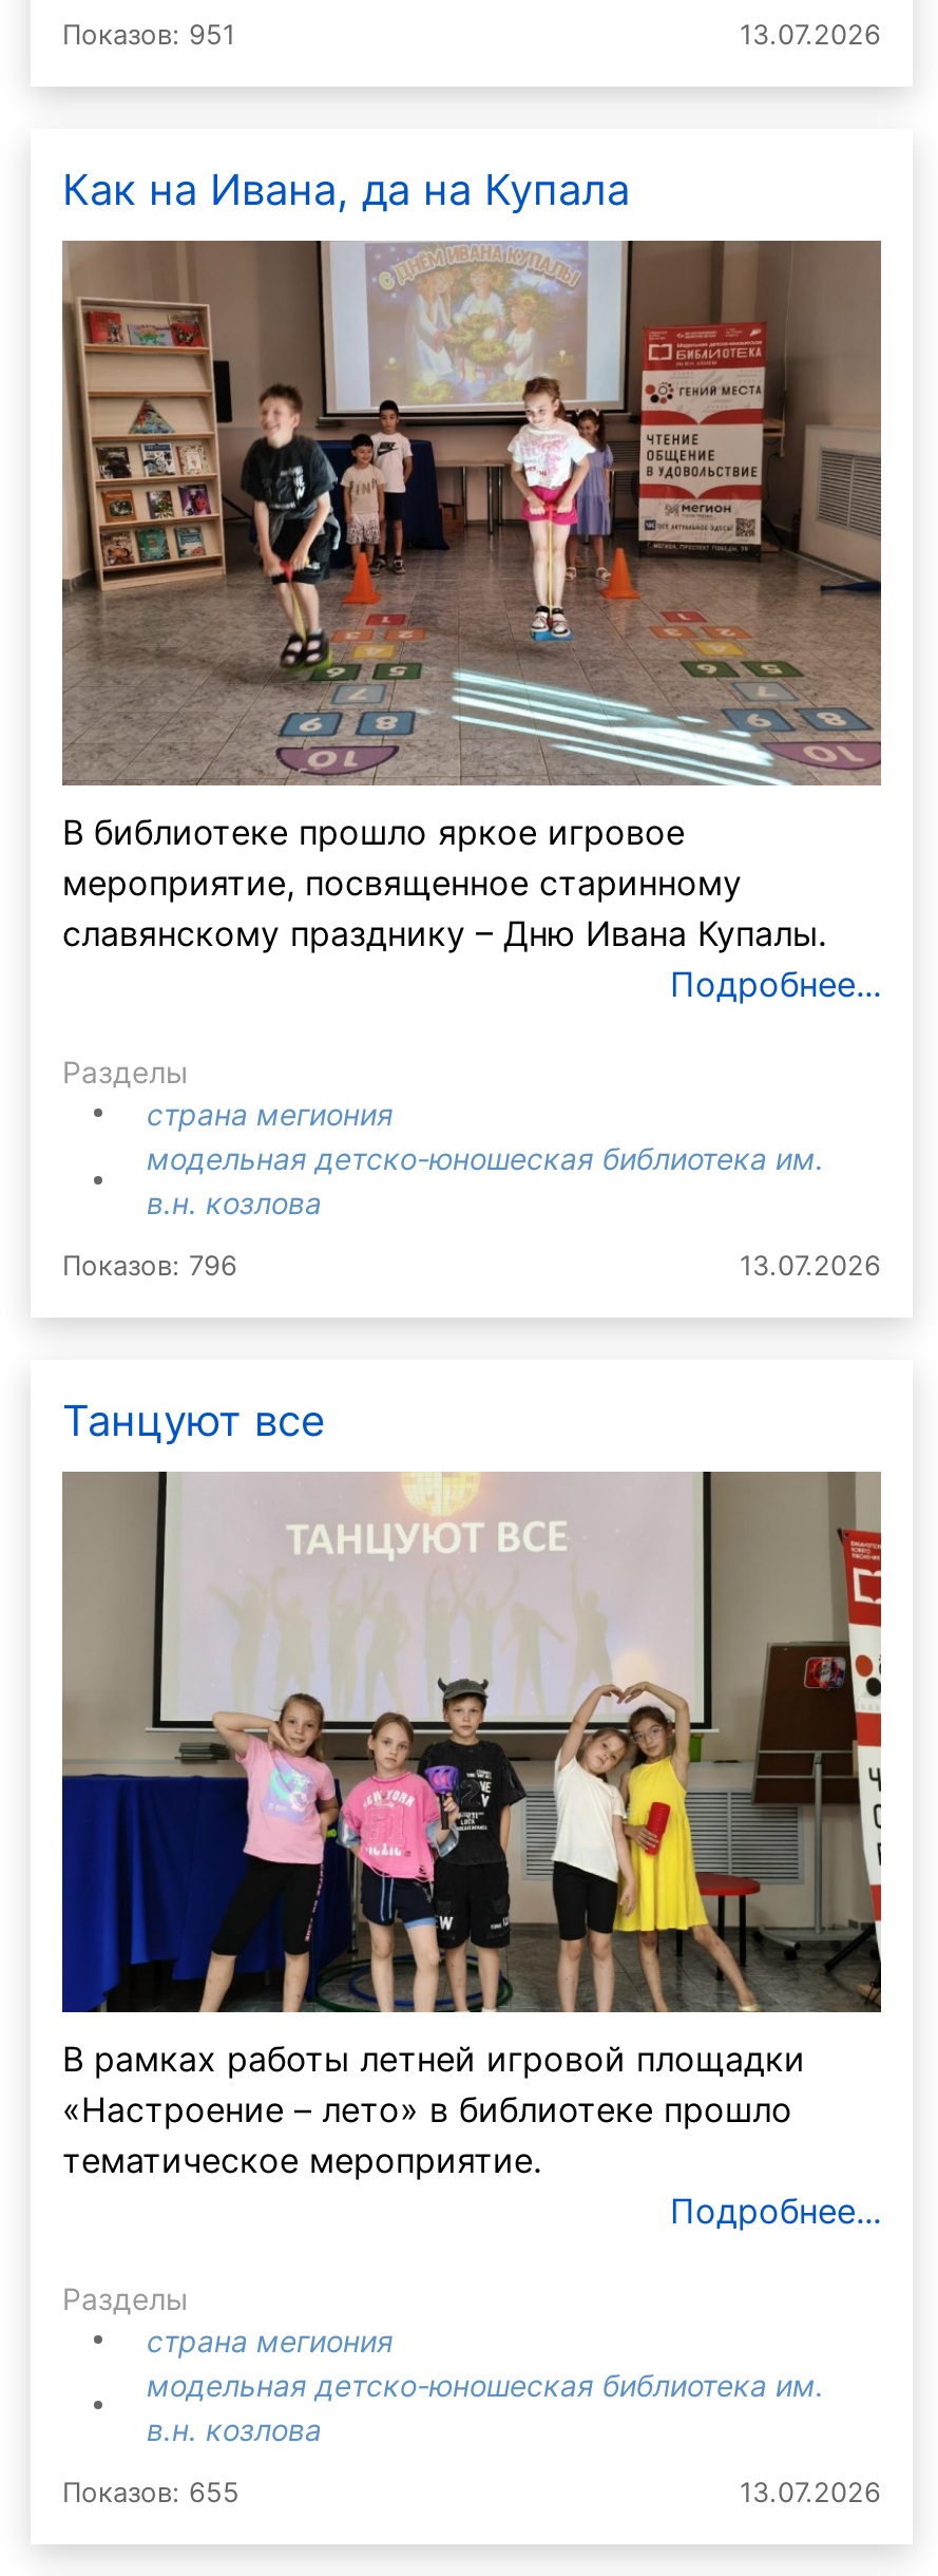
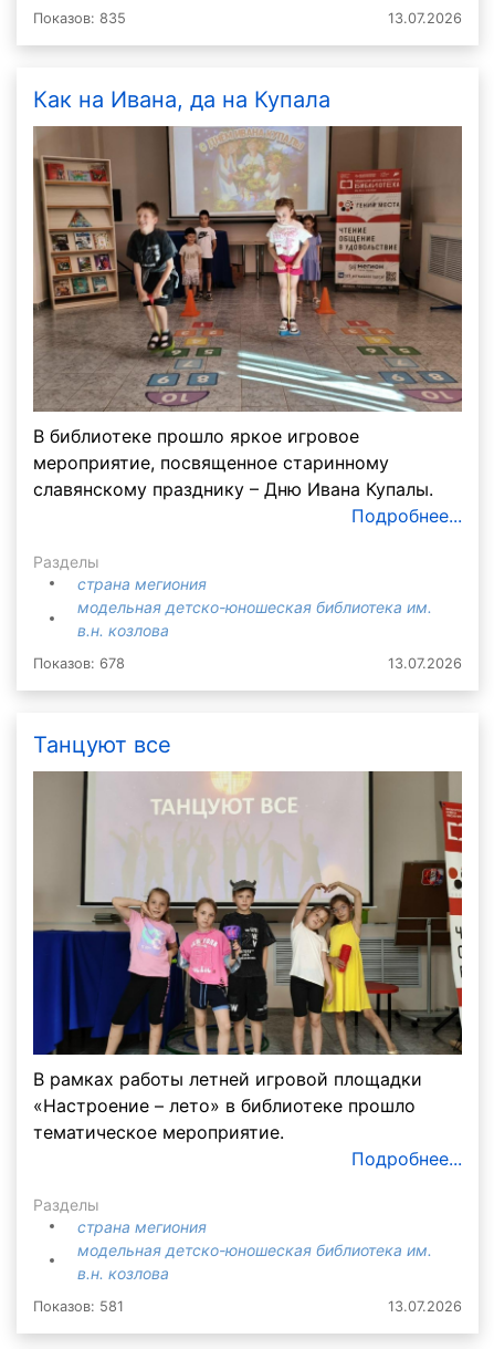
- Показов: 951
+ Показов: 835

- Показов: 796
+ Показов: 678

- Показов: 655
+ Показов: 581
